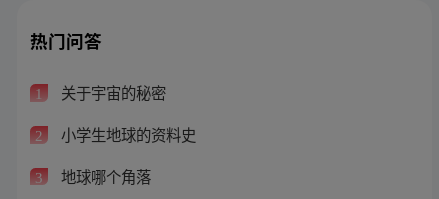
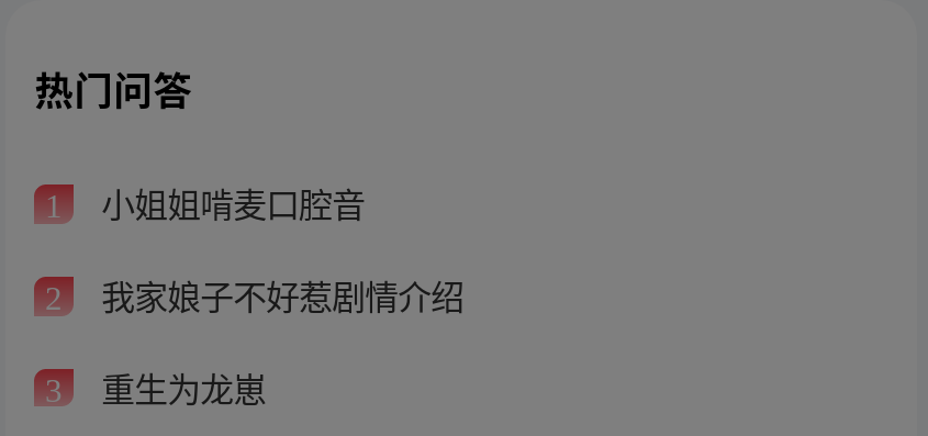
- 关于宇宙的秘密
+ 小姐姐啃麦口腔音

- 小学生地球的资料史
+ 我家娘子不好惹剧情介绍

- 地球哪个角落
+ 重生为龙崽
